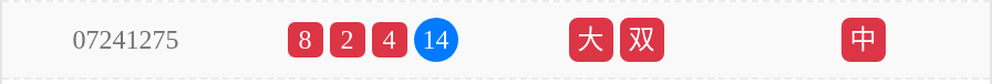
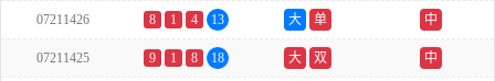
- 07241275
+ 07211426

- 2
+ 1

- 14
+ 13
+ 大
+ 单
+ 中
+ 07211425
+ 9
+ 1
+ 8
+ 18
